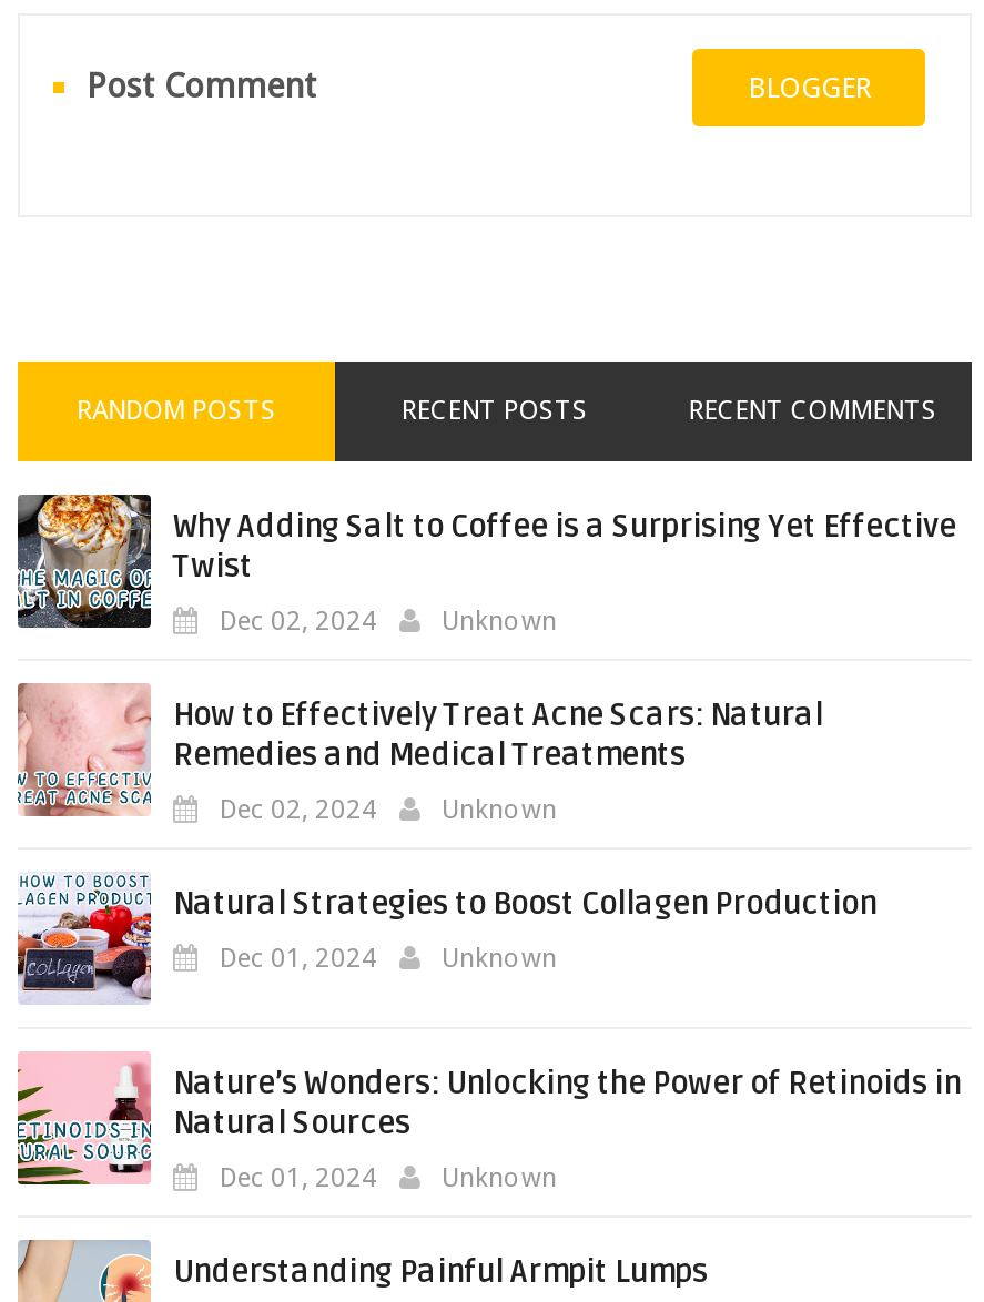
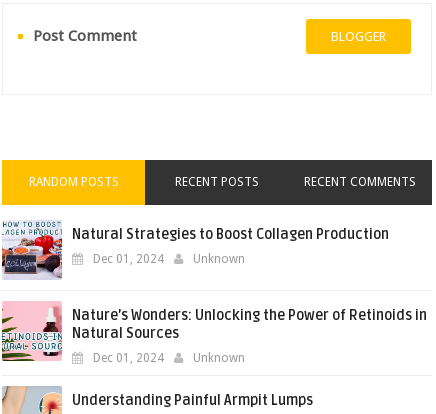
- [image]
- Why Adding Salt to Coffee is a Surprising Yet Effective
- Twist
- Dec 02, 2024
- Unknown
- How to Effectively Treat Acne Scars: Natural
- Remedies and Medical Treatments
- Dec 02, 2024
- Unknown

- [image]
